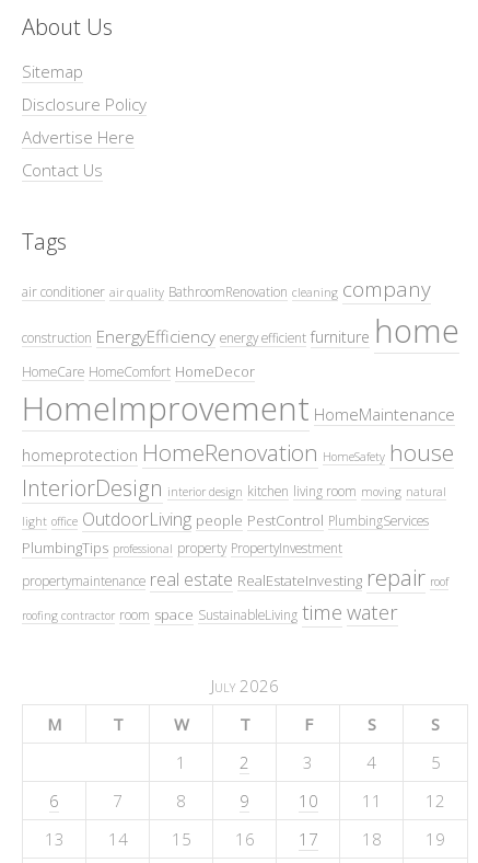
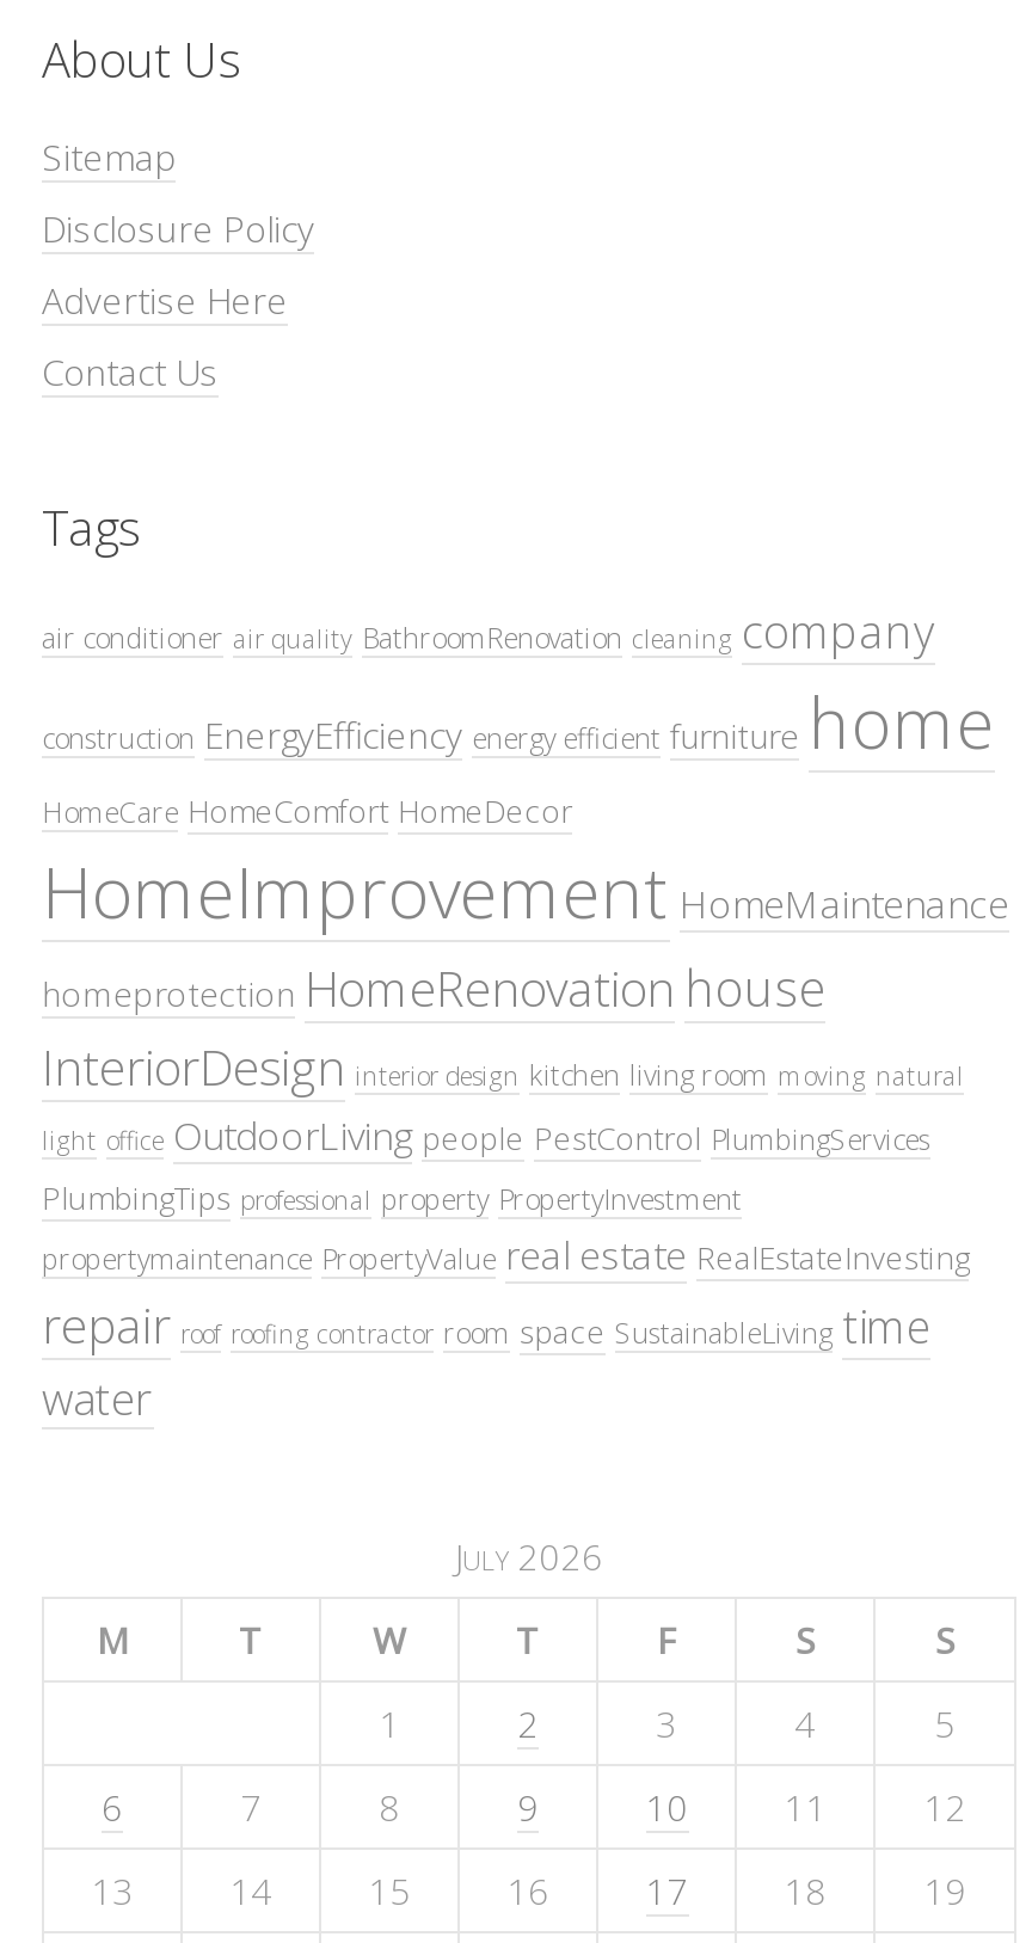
- homeprotection HomeRenovation HomeSafety house
+ homeprotection HomeRenovation house

- propertymaintenance real estate RealEstateInvesting repair roof
- roofing contractor room space SustainableLiving time water
+ propertymaintenance PropertyValue real estate RealEstateInvesting
+ repair roof roofing contractor room space SustainableLiving time
+ water
